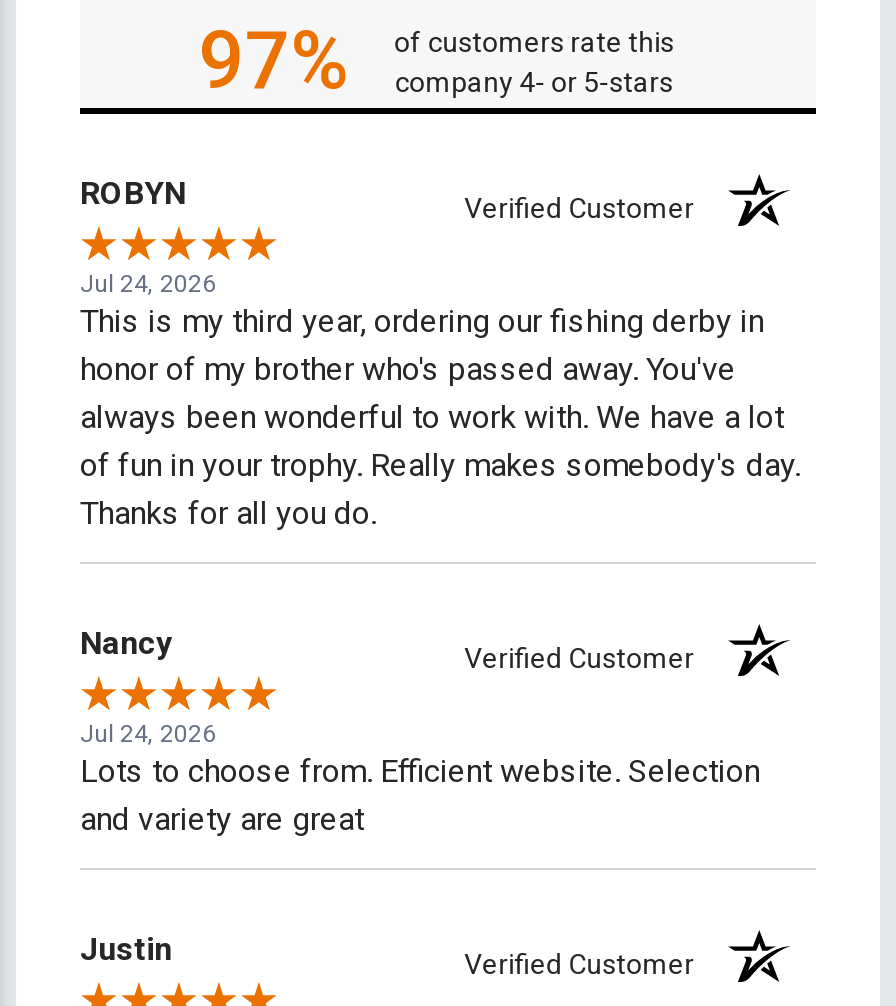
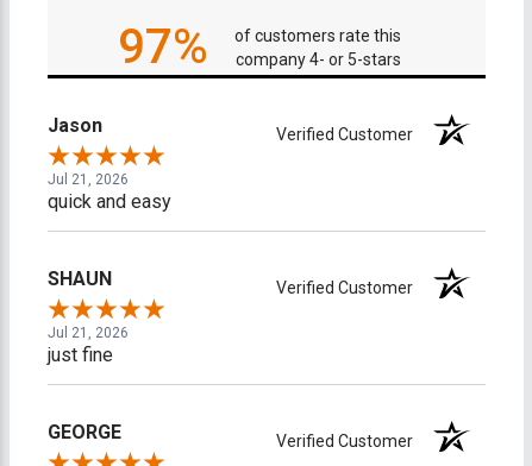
- ROBYN
+ Jason

- Jul 24, 2026
- This is my third year, ordering our fishing derby in
- honor of my brother who's passed away. You've
- always been wonderful to work with. We have a lot
- of fun in your trophy. Really makes somebody's day.
- Thanks for all you do.
+ Jul 21, 2026
+ quick and easy

- Nancy
+ SHAUN

- Jul 24, 2026
- Lots to choose from. Efficient website. Selection
- and variety are great
+ Jul 21, 2026
+ just fine

- Justin
+ GEORGE
